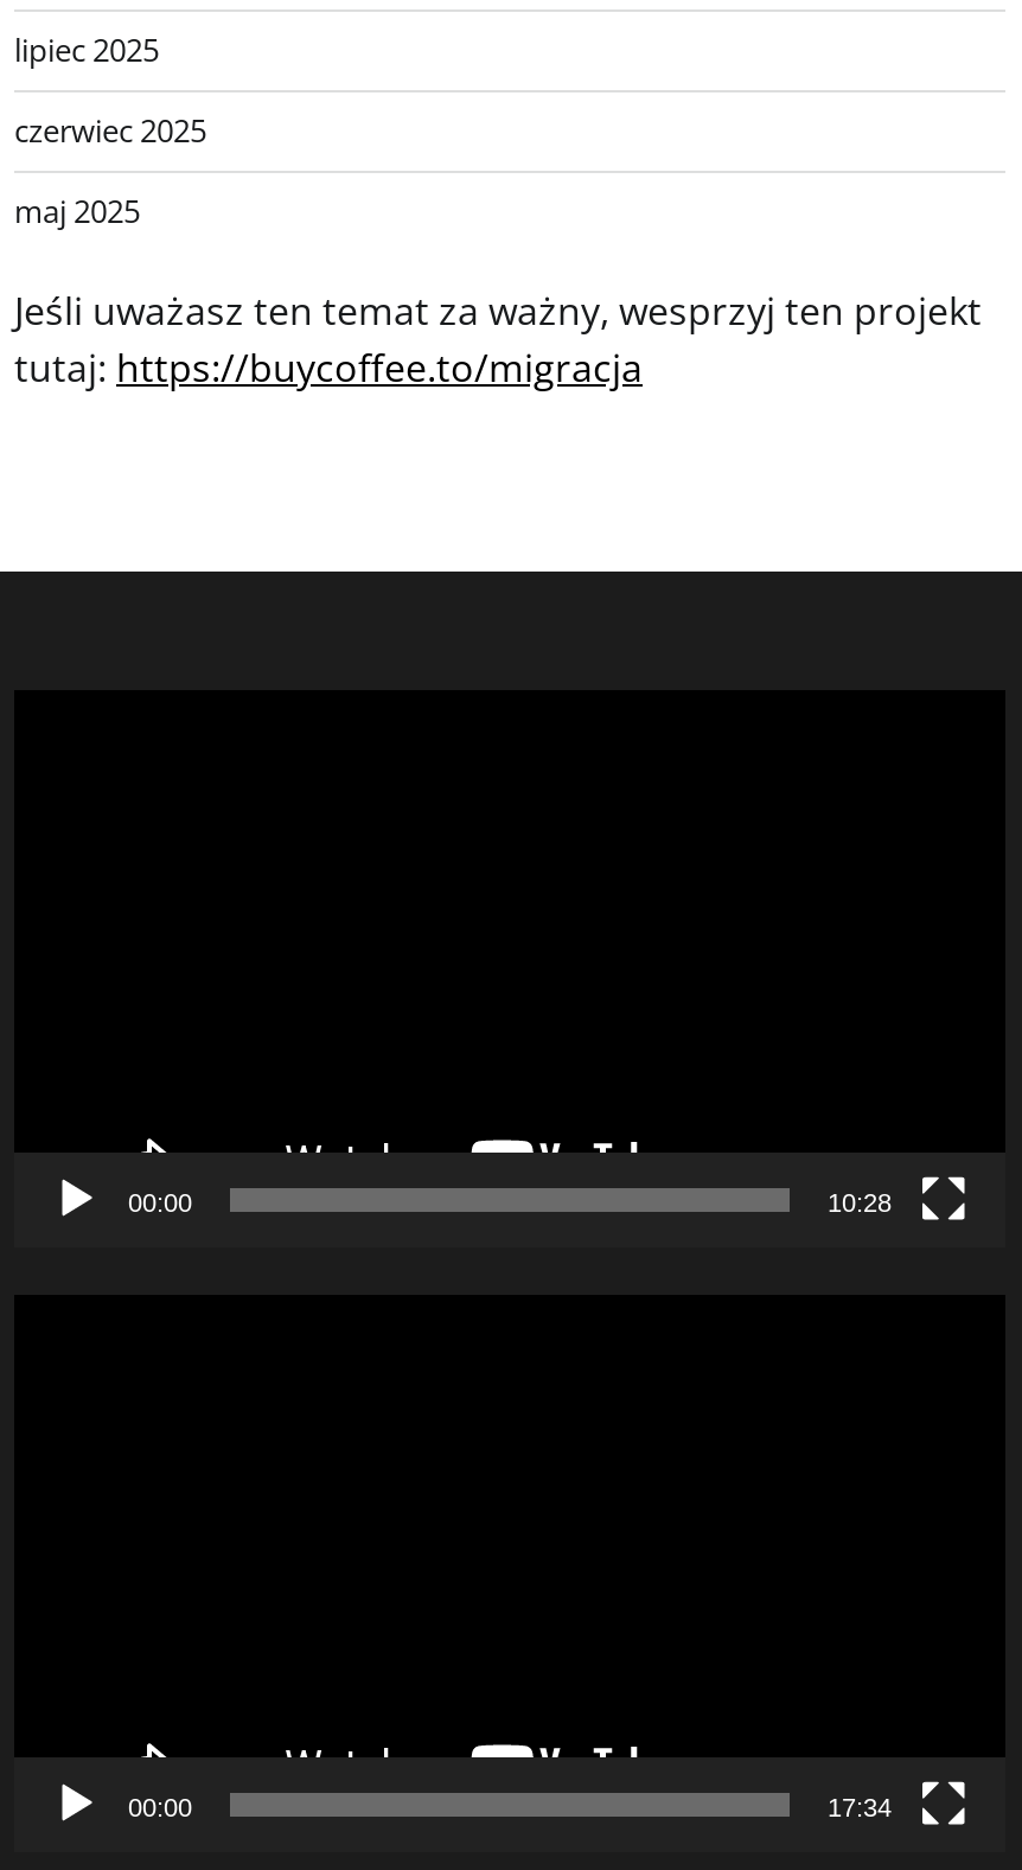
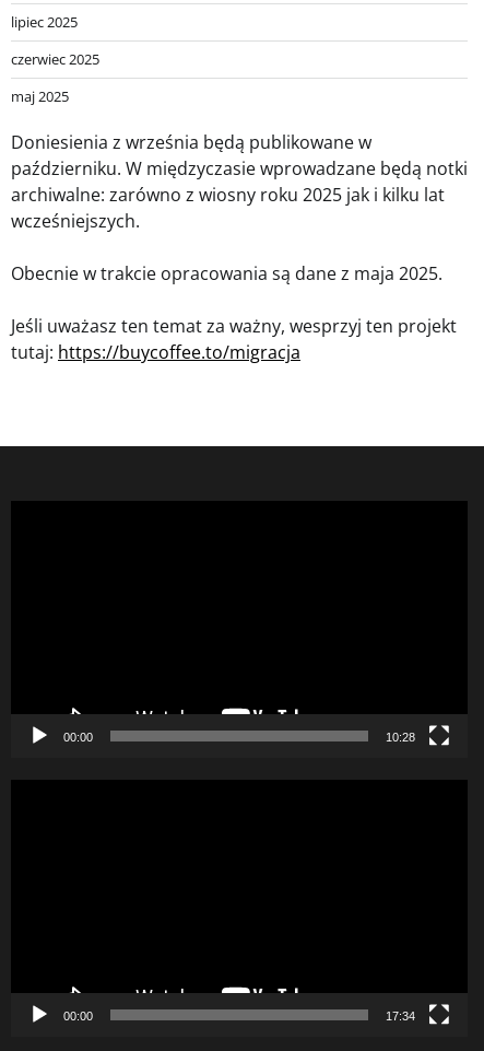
+ Doniesienia z września będą publikowane w
+ październiku. W międzyczasie wprowadzane będą notki
+ archiwalne: zarówno z wiosny roku 2025 jak i kilku lat
+ wcześniejszych.
+ Obecnie w trakcie opracowania są dane z maja 2025.
